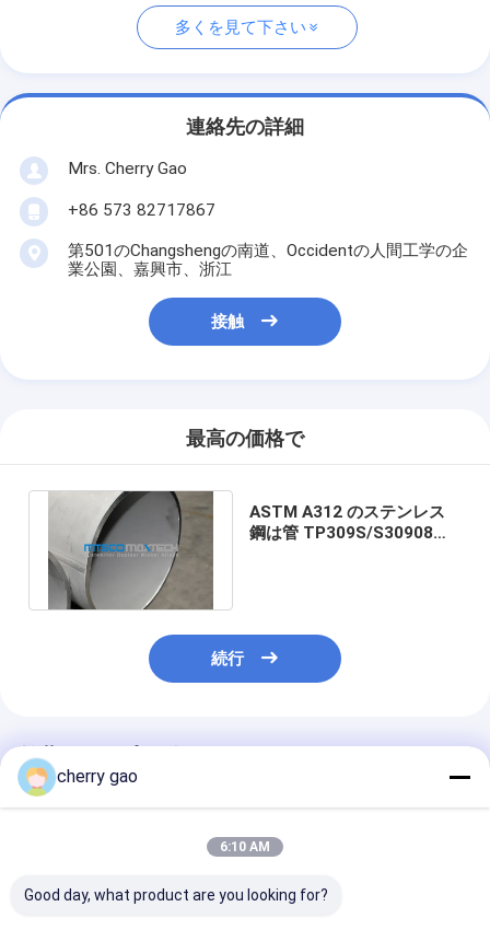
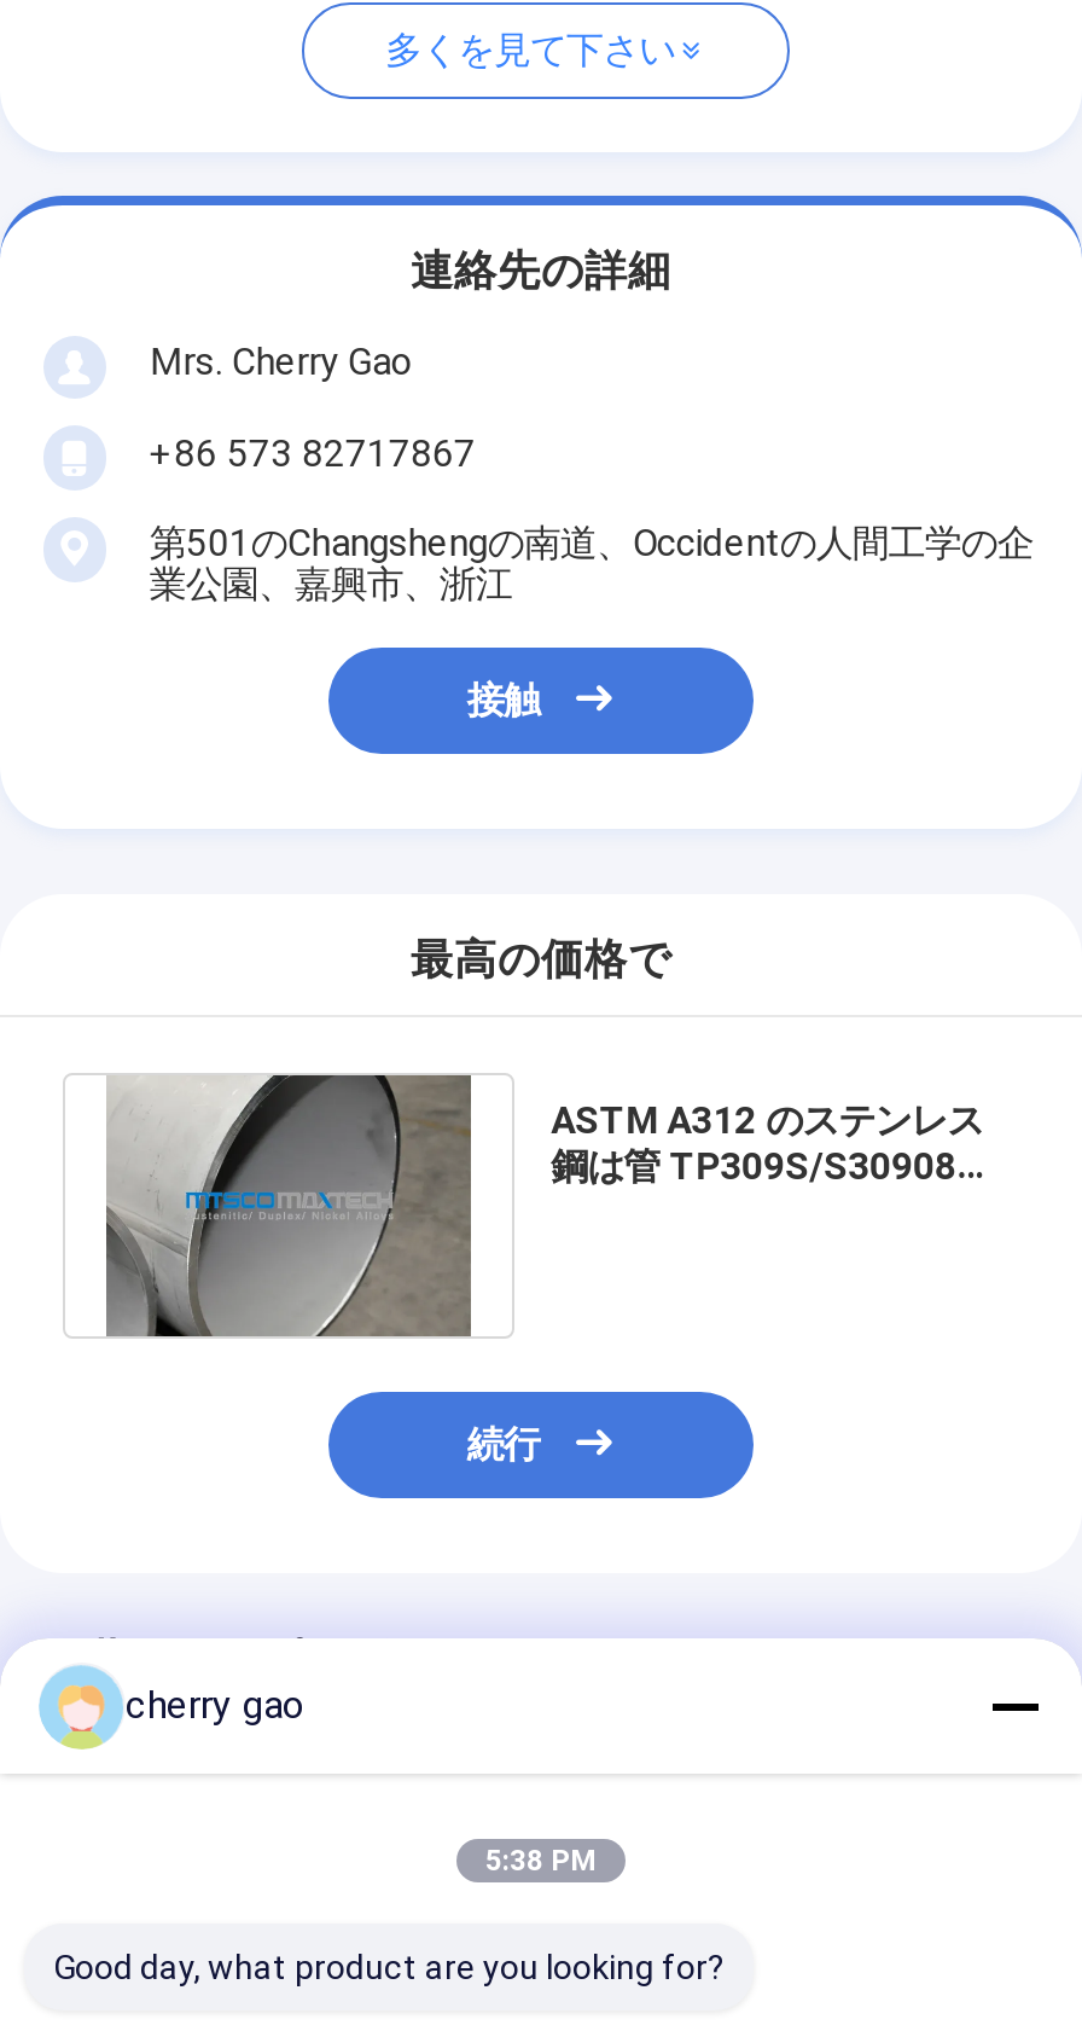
- 6:10 AM
+ 5:38 PM
